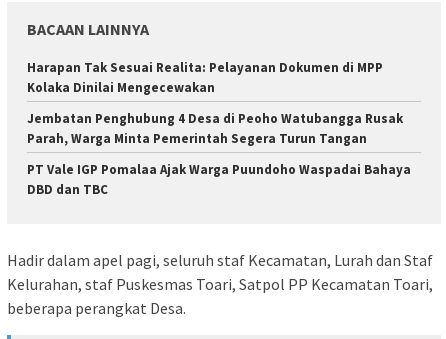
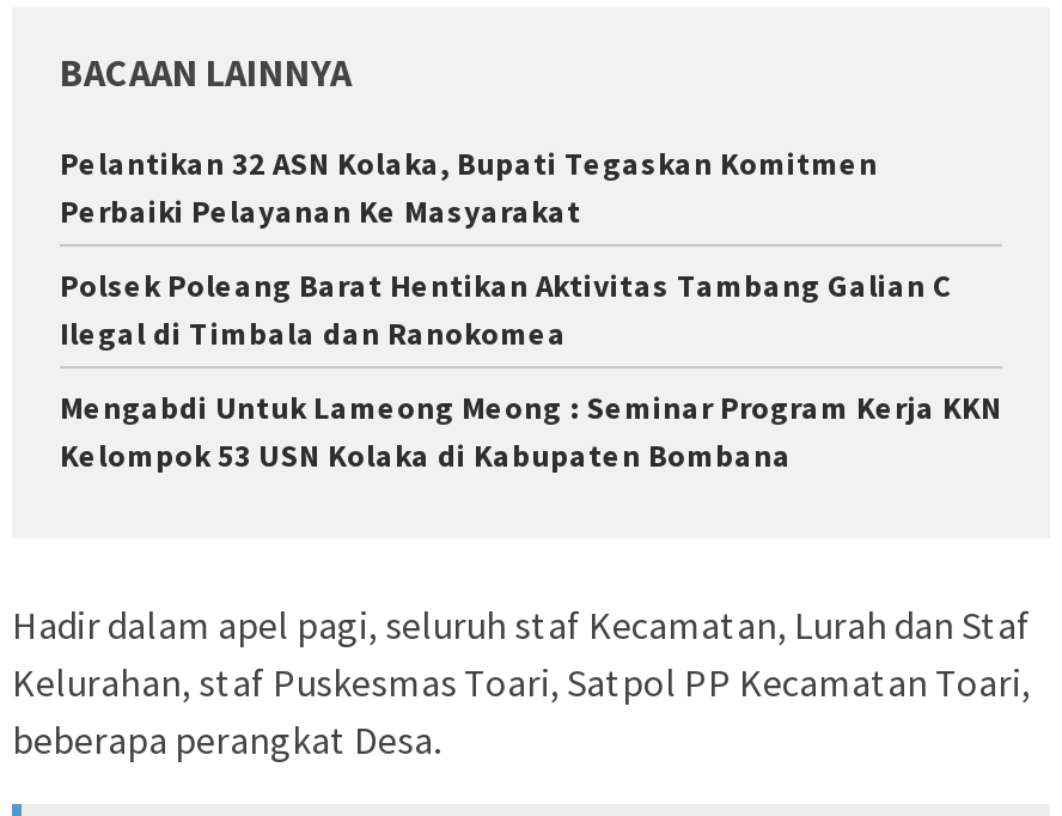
- Harapan Tak Sesuai Realita: Pelayanan Dokumen di MPP
- Kolaka Dinilai Mengecewakan
+ Pelantikan 32 ASN Kolaka, Bupati Tegaskan Komitmen
+ Perbaiki Pelayanan Ke Masyarakat

- Jembatan Penghubung 4 Desa di Peoho Watubangga Rusak
- Parah, Warga Minta Pemerintah Segera Turun Tangan
+ Polsek Poleang Barat Hentikan Aktivitas Tambang Galian C
+ Ilegal di Timbala dan Ranokomea

- PT Vale IGP Pomalaa Ajak Warga Puundoho Waspadai Bahaya
- DBD dan TBC
+ Mengabdi Untuk Lameong Meong : Seminar Program Kerja KKN
+ Kelompok 53 USN Kolaka di Kabupaten Bombana
